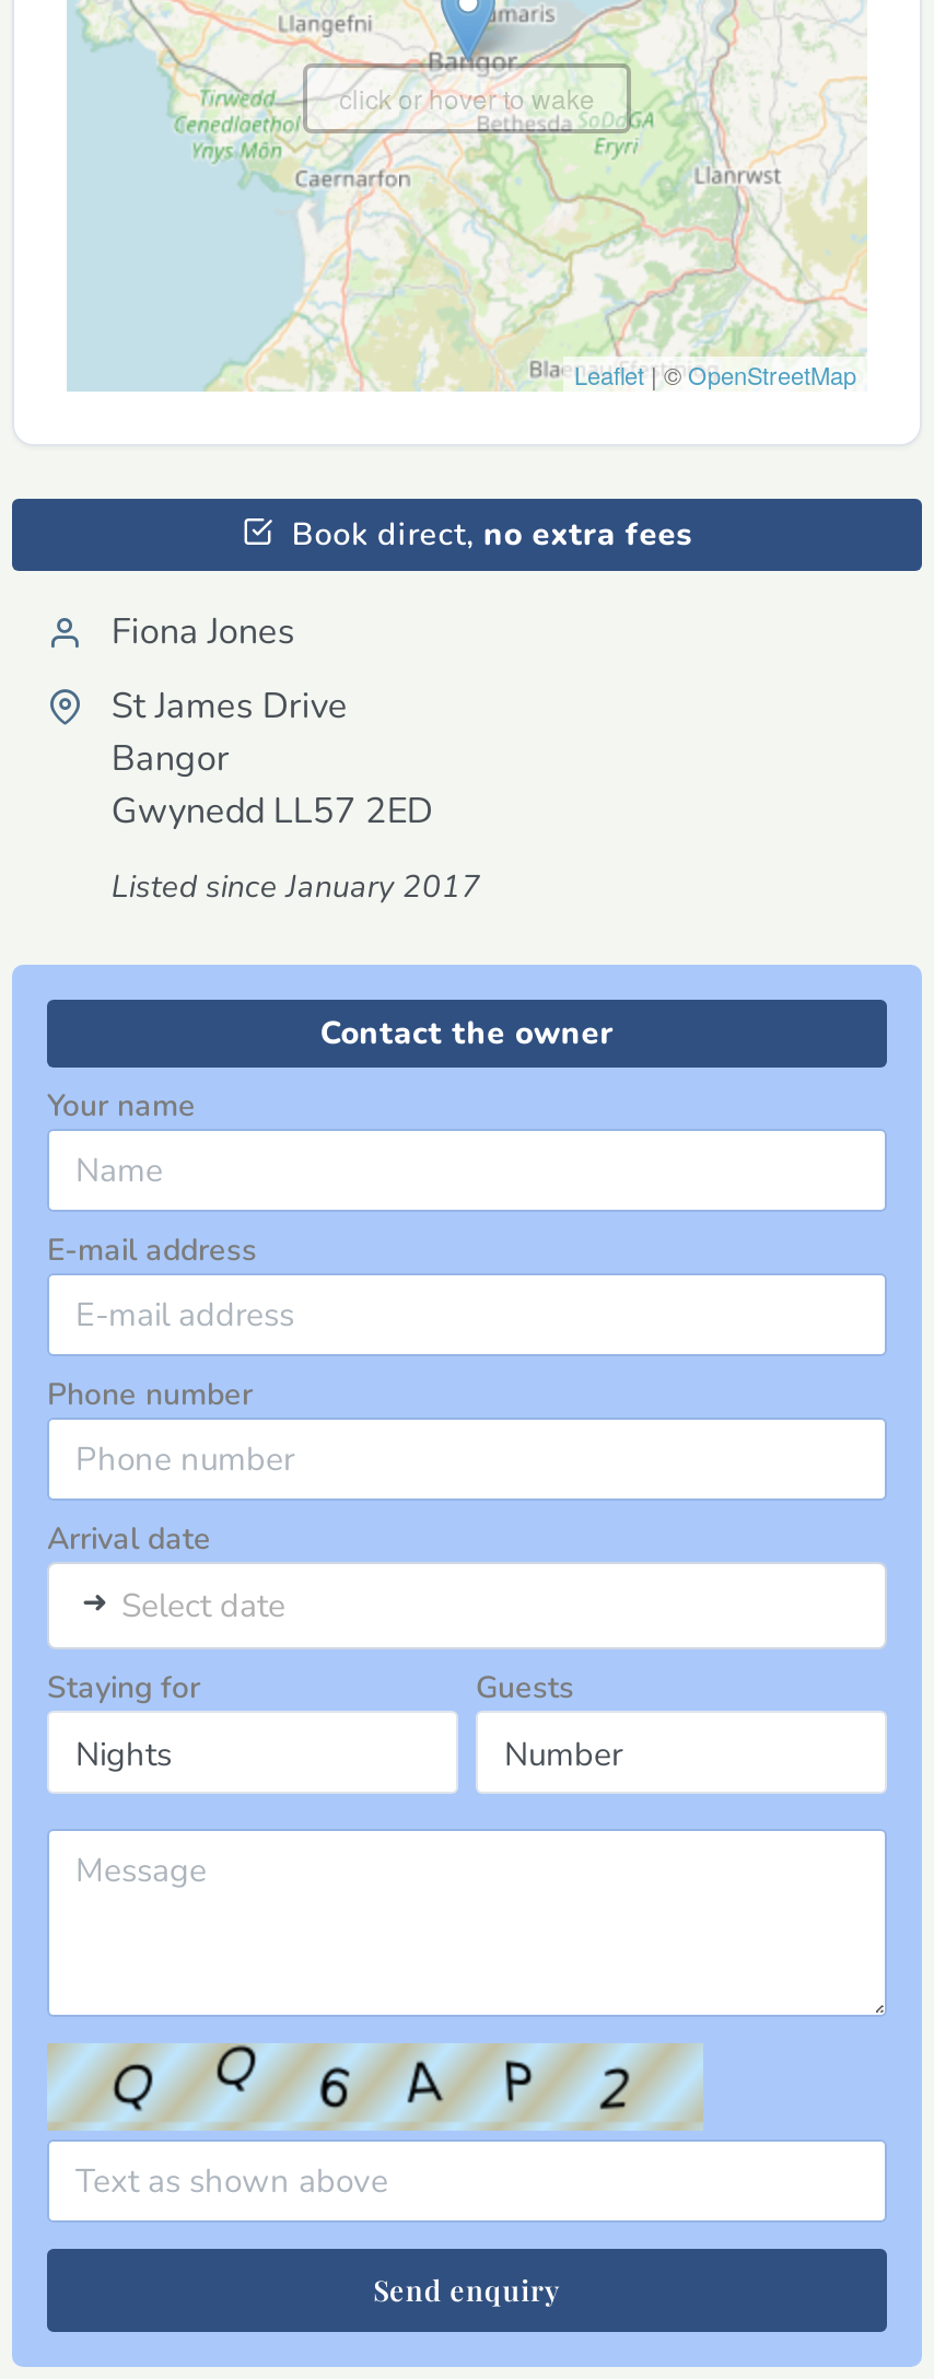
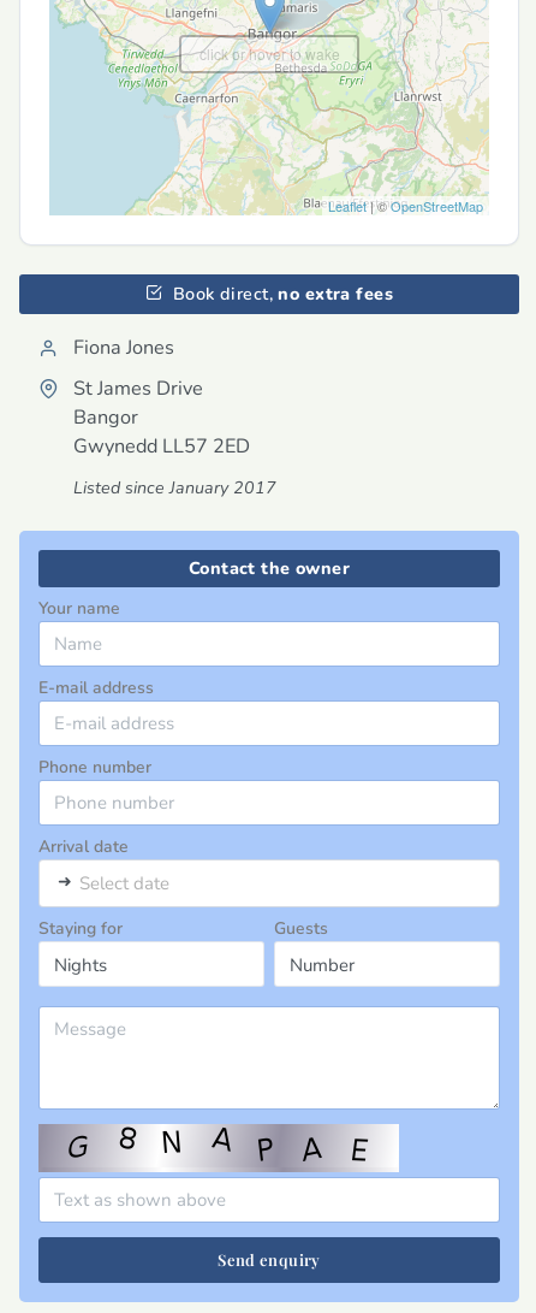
- [image]
+ [image]
